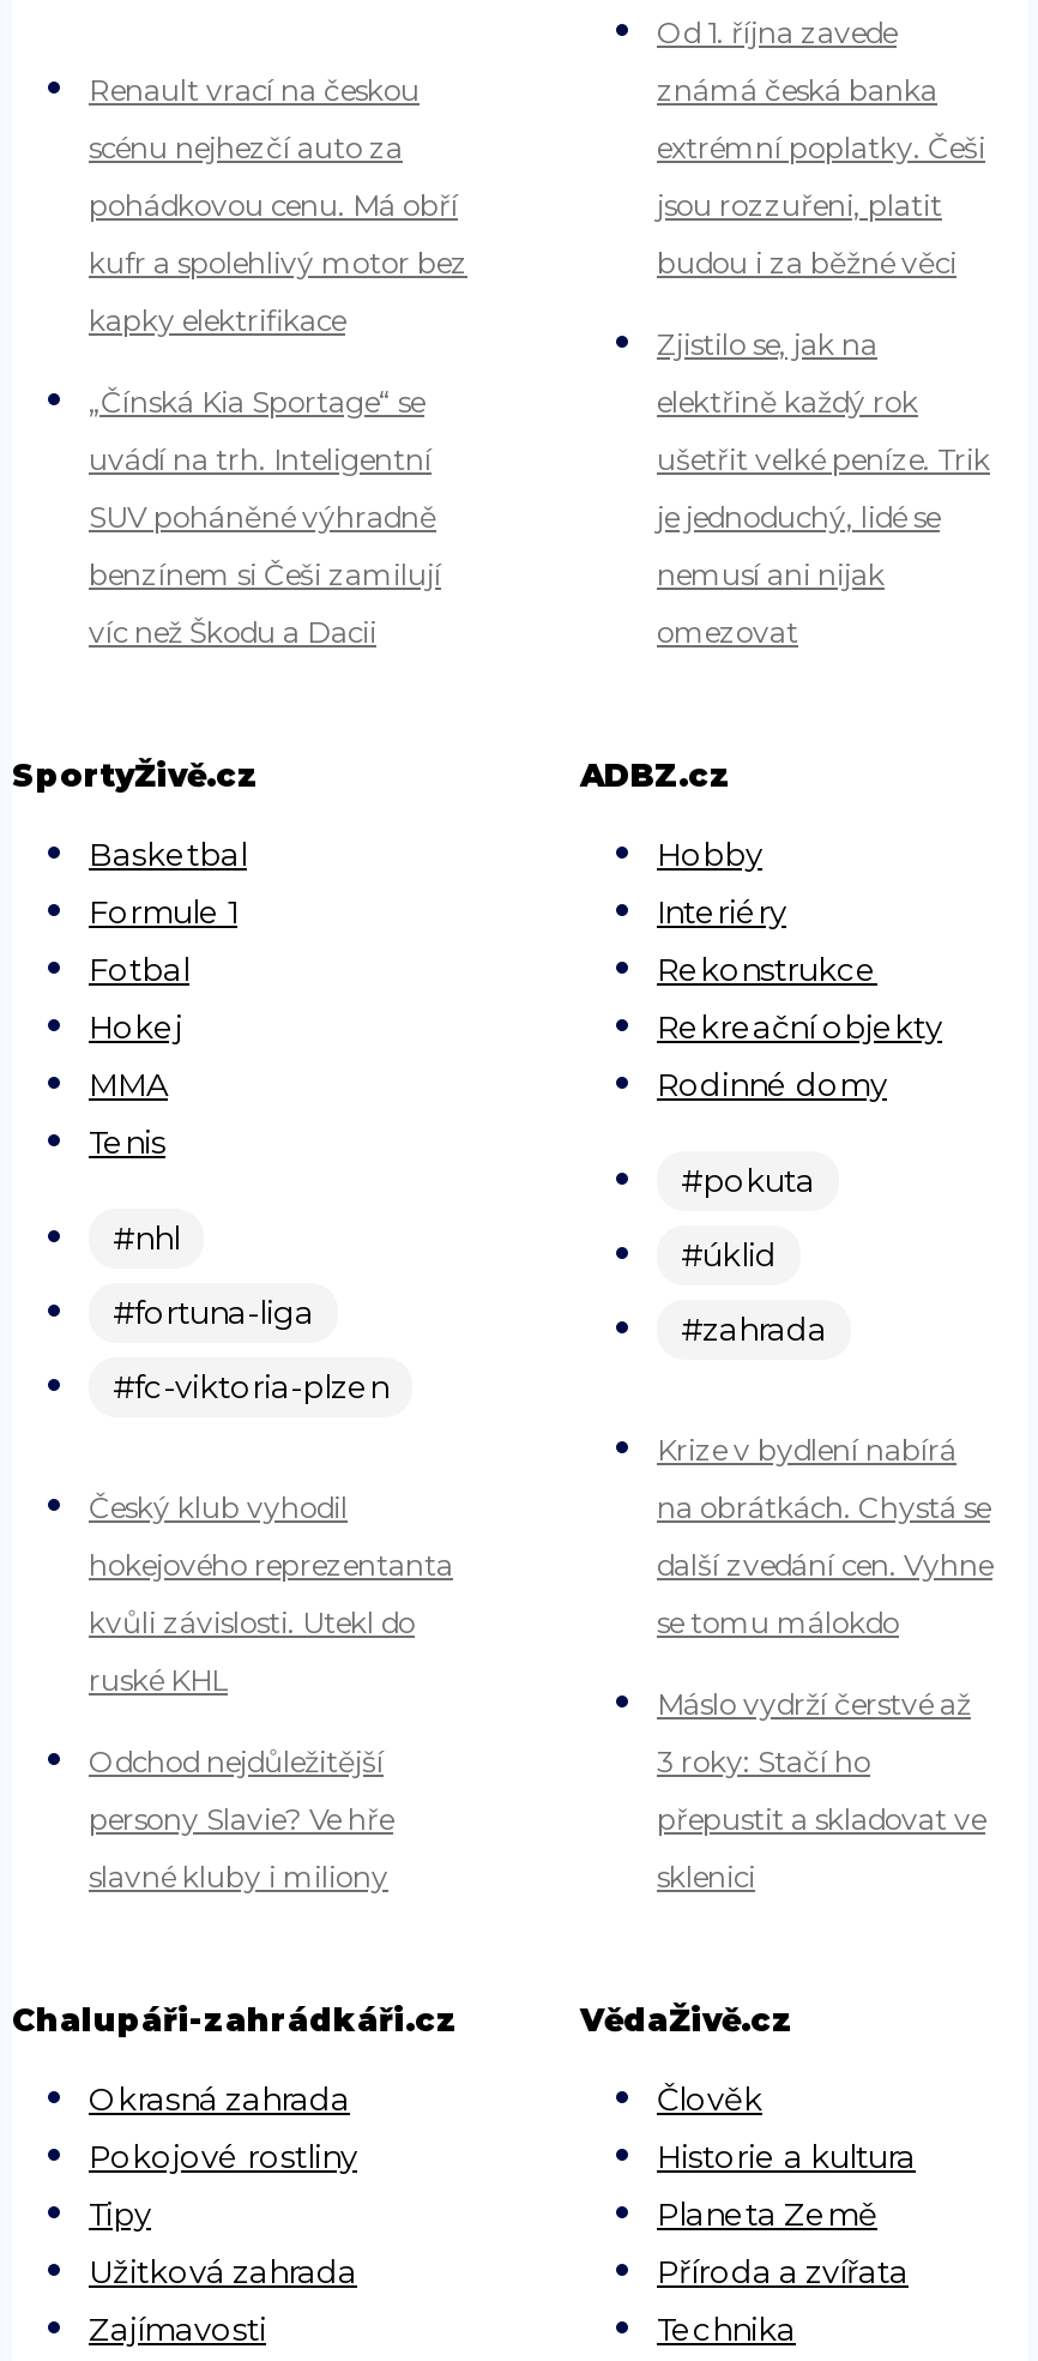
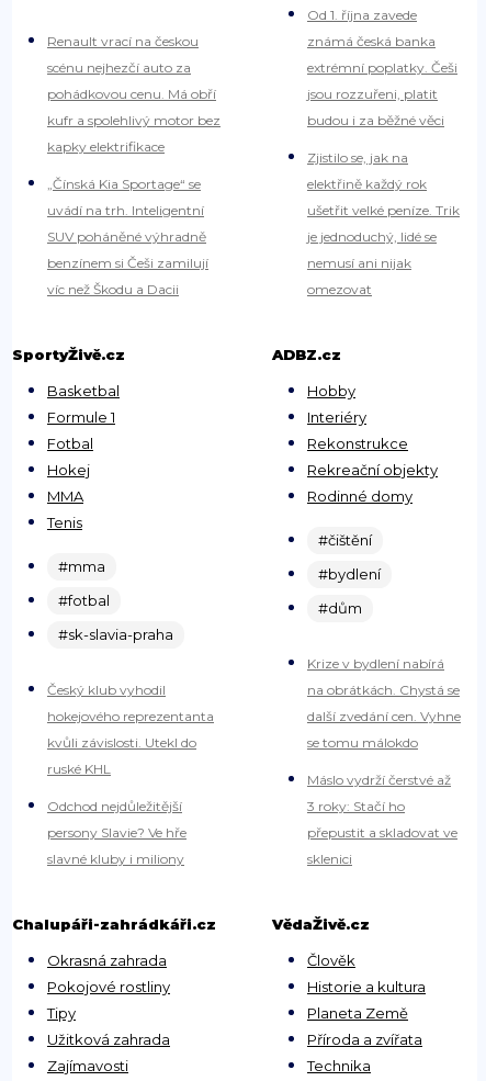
- #pokuta
+ #čištění

- #nhl
+ #mma

- #úklid
+ #bydlení

- #fortuna-liga
+ #fotbal

- #zahrada
+ #dům

- #fc-viktoria-plzen
+ #sk-slavia-praha
